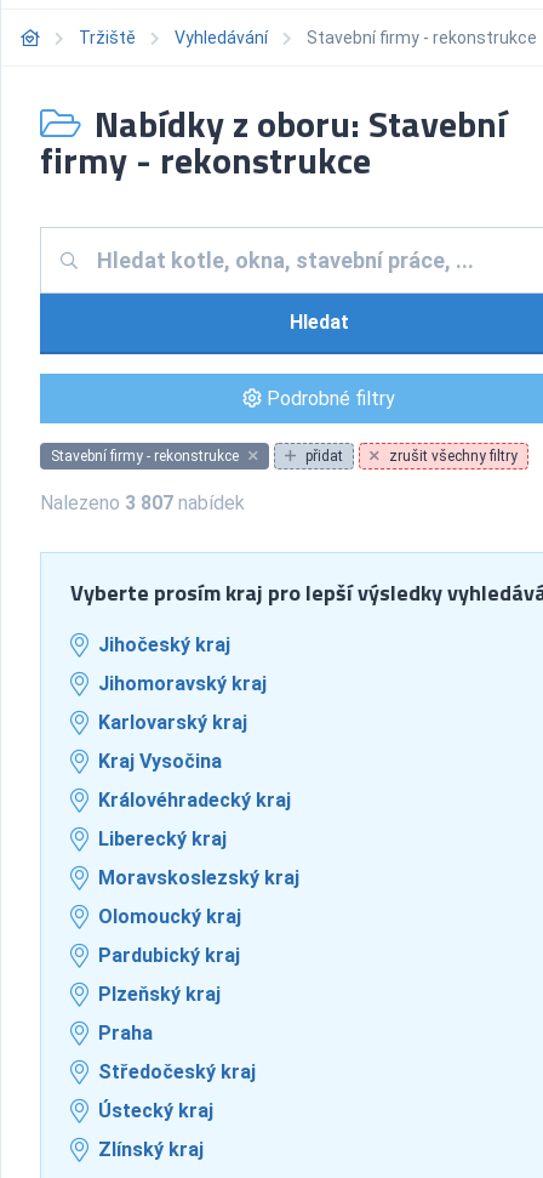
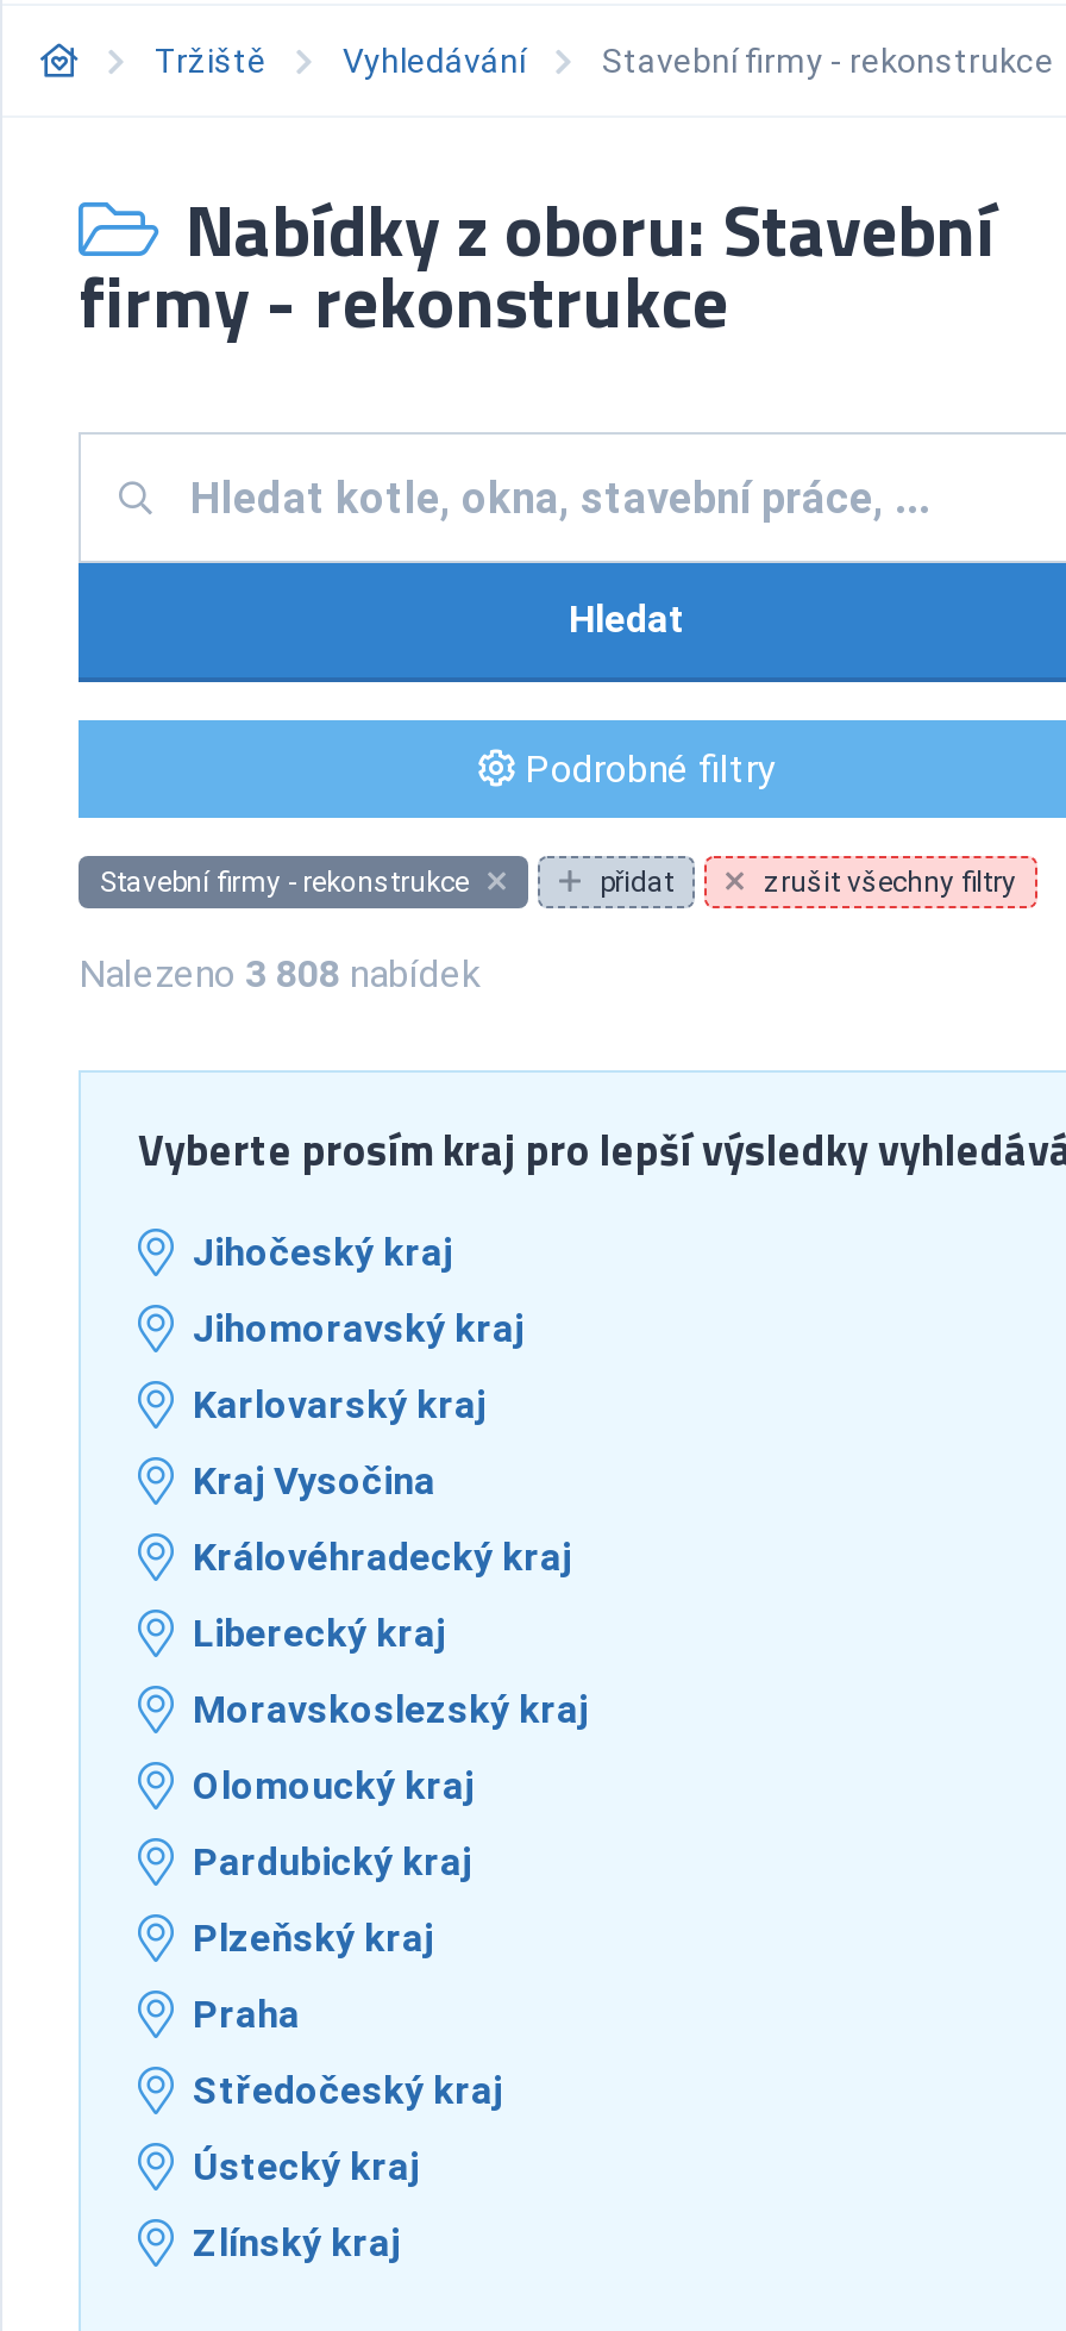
- Nalezeno 3 807 nabídek
+ Nalezeno 3 808 nabídek
